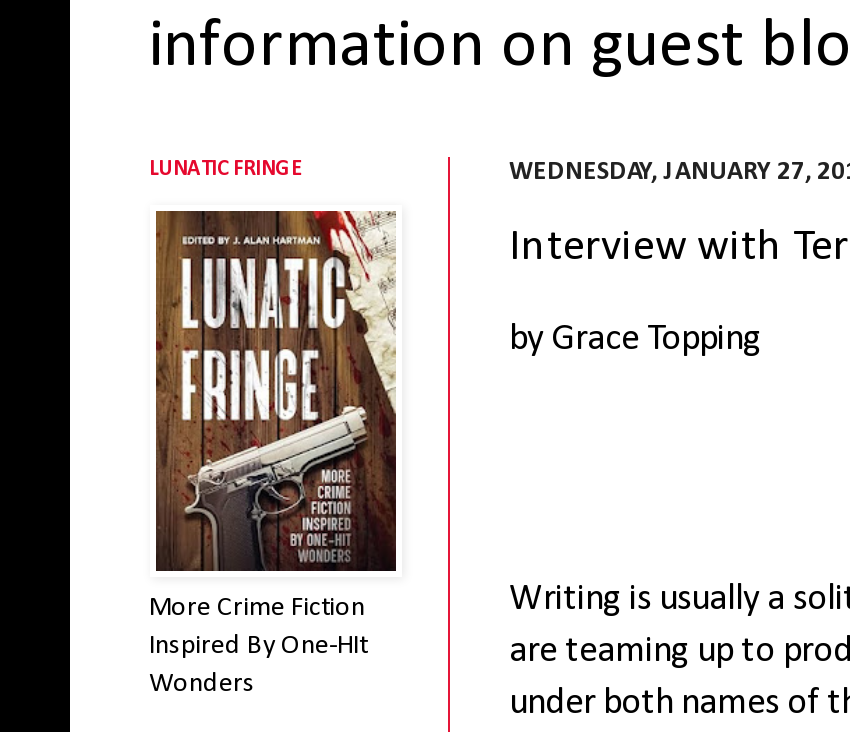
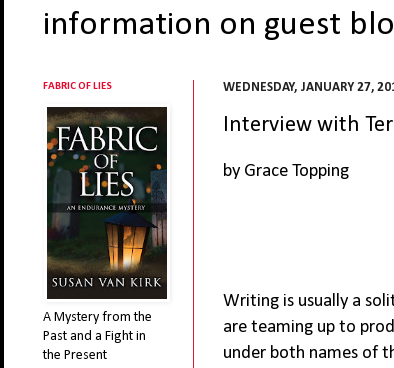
- LUNATIC FRINGE
+ FABRIC OF LIES

- [image]
- More Crime Fiction
- Inspired By One-HIt
- Wonders
+ [image]
+ A Mystery from the
+ Past and a Fight in
+ the Present
